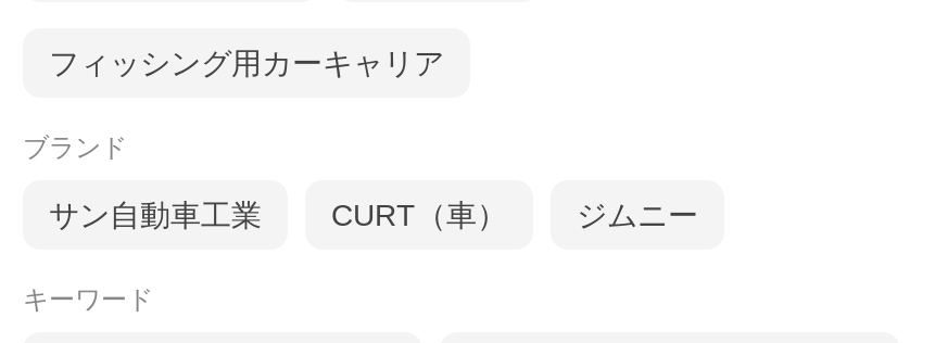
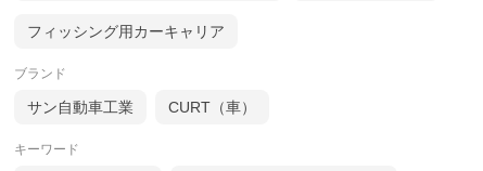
- ジムニー
